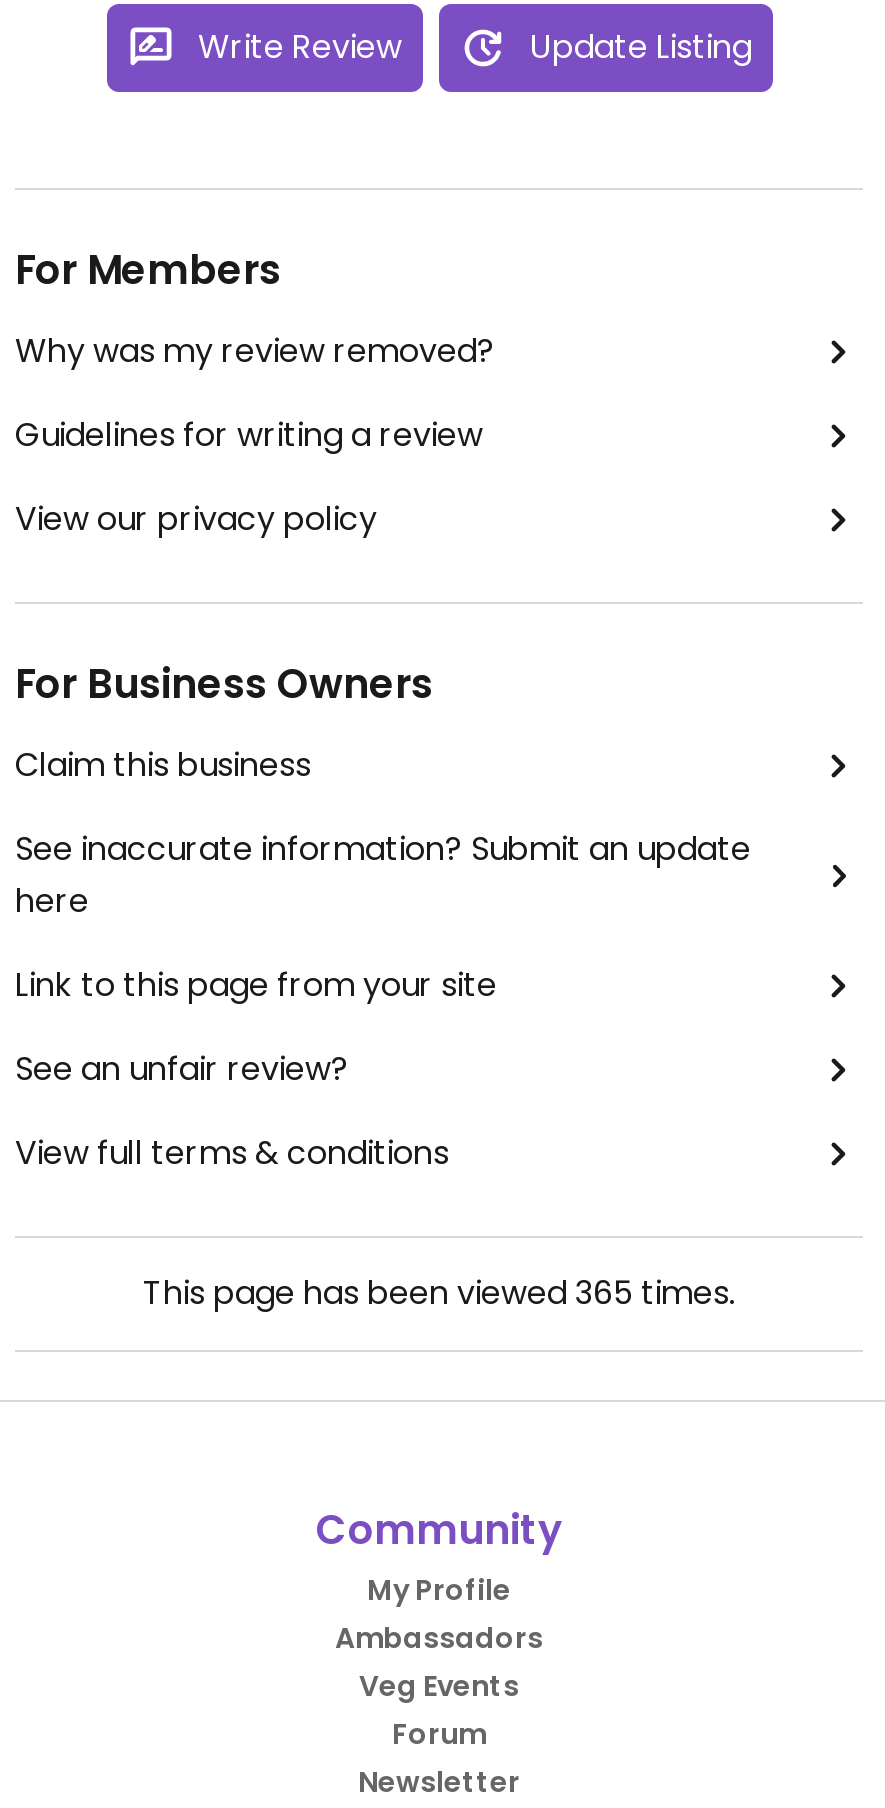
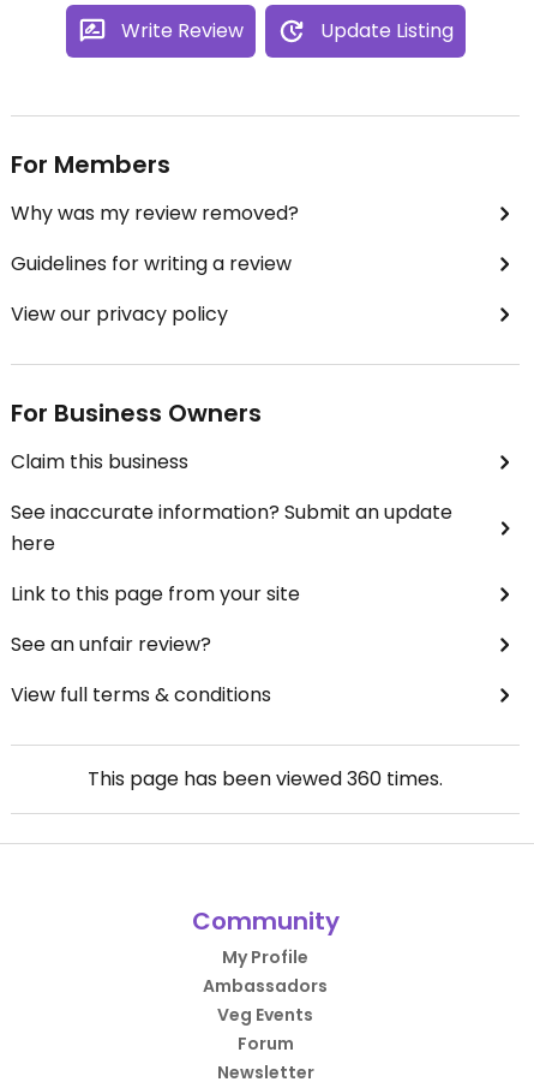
- This page has been viewed 365 times.
+ This page has been viewed 360 times.
